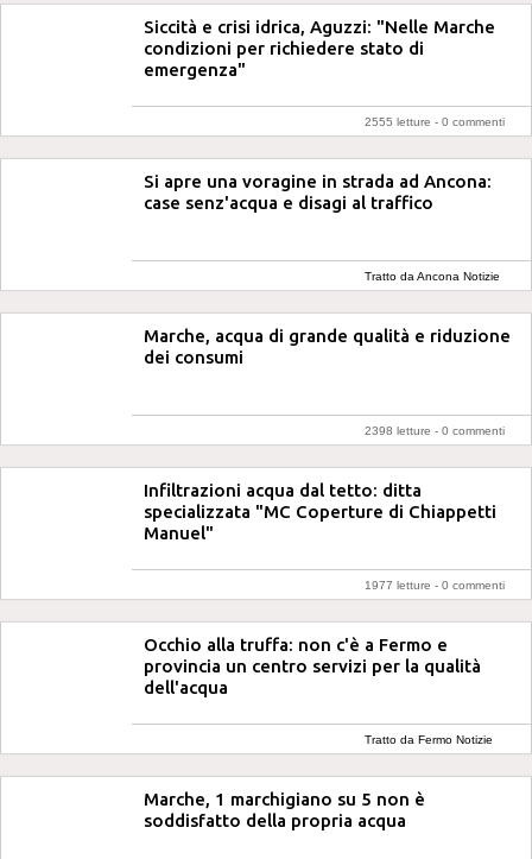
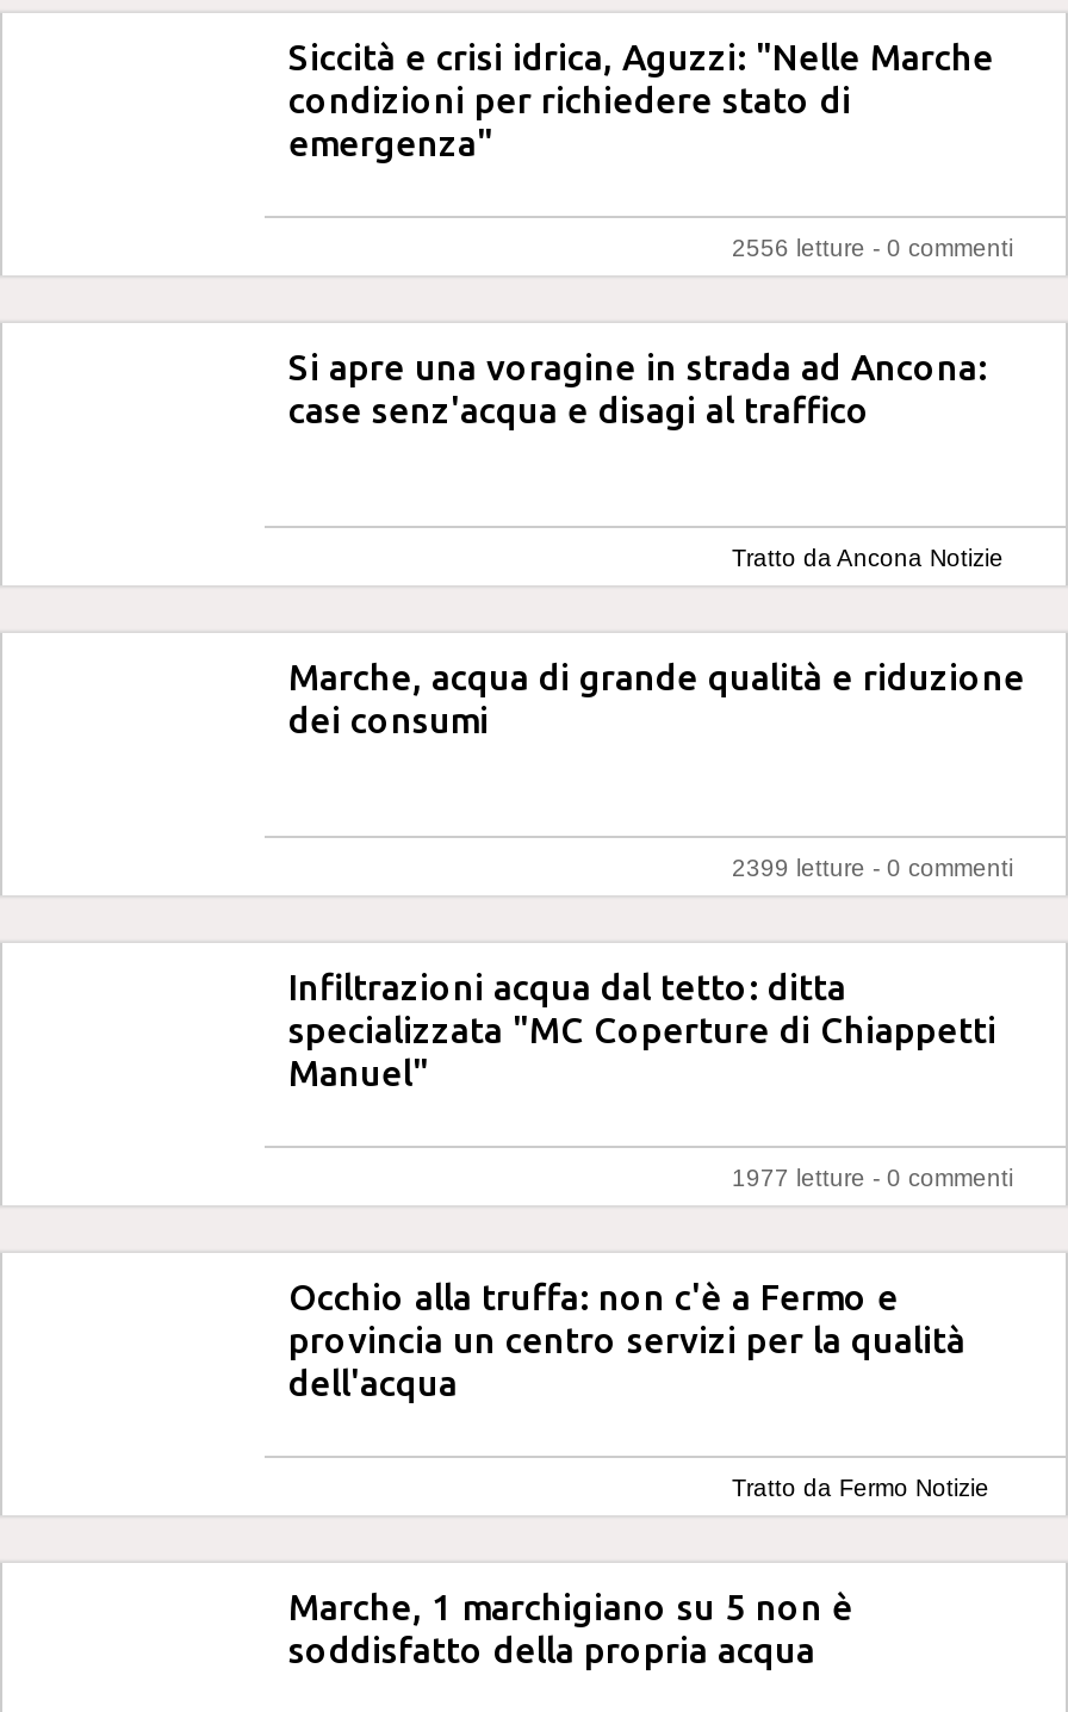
- 2555 letture - 0 commenti
+ 2556 letture - 0 commenti

- 2398 letture - 0 commenti
+ 2399 letture - 0 commenti
